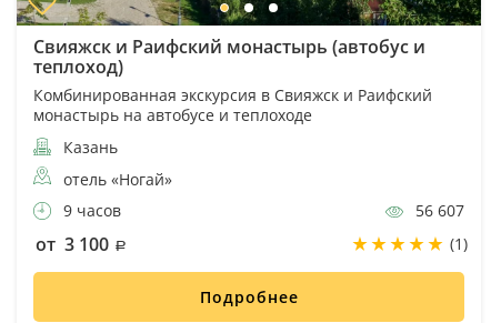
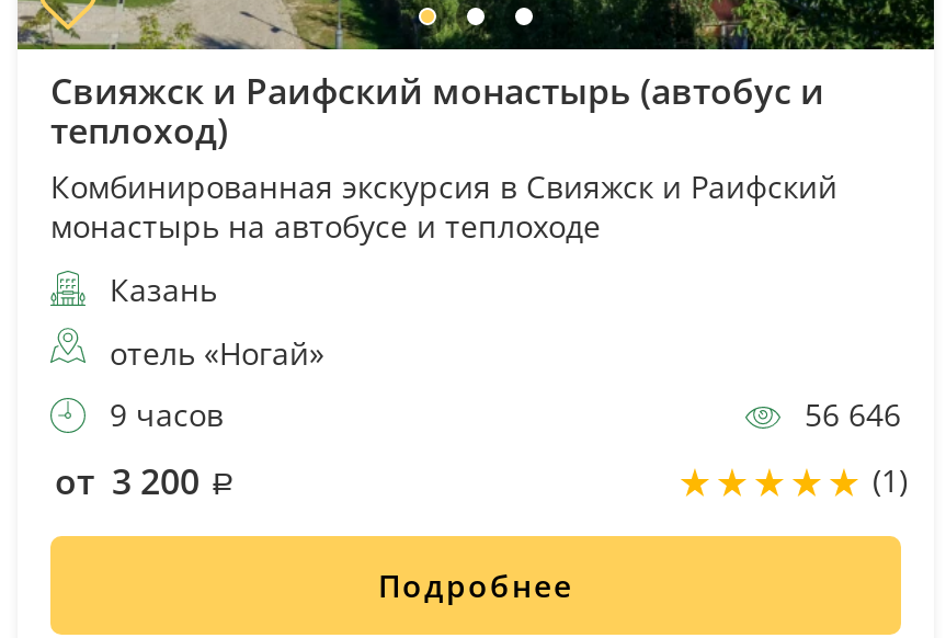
- 56 607
+ 56 646

- от 3 100
+ от 3 200
